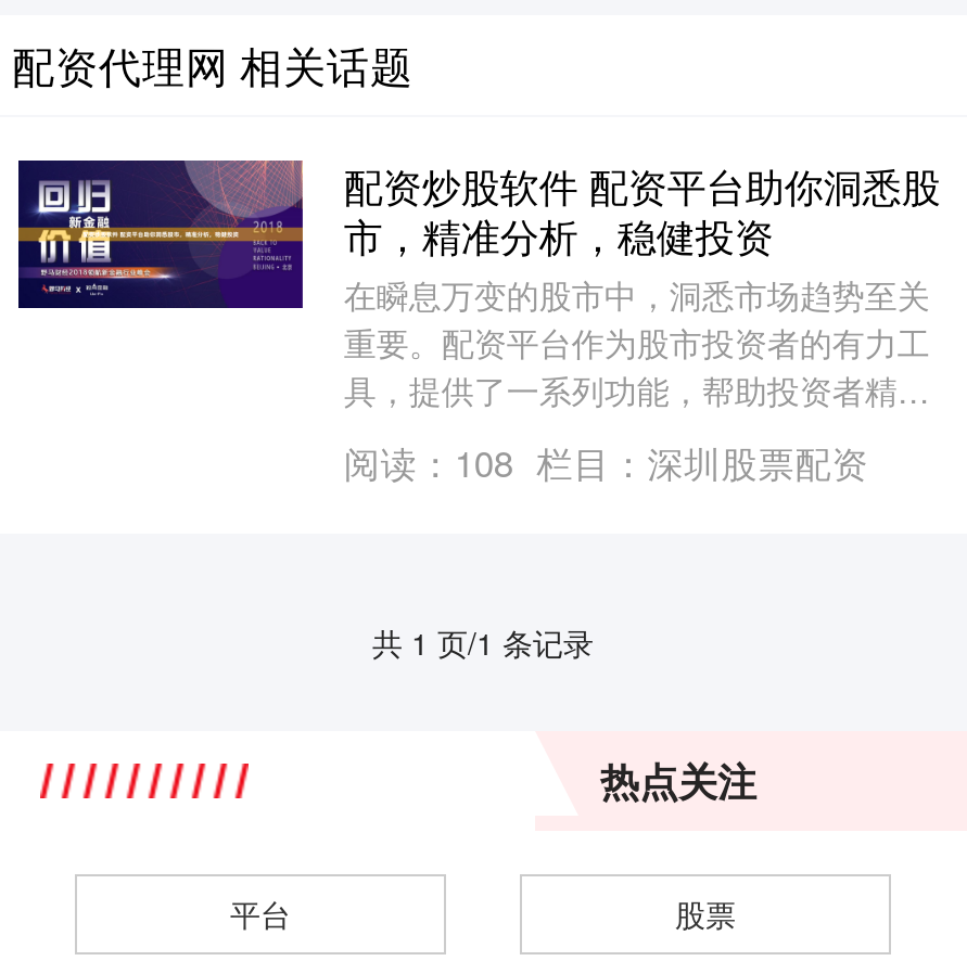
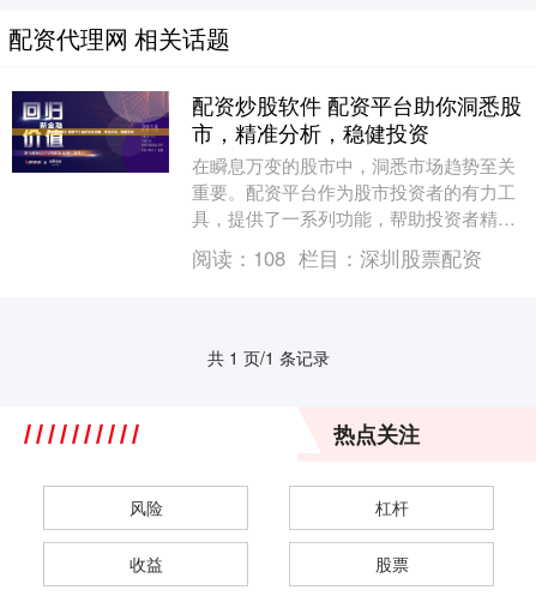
- 平台
+ 风险
+ 杠杆
+ 收益
